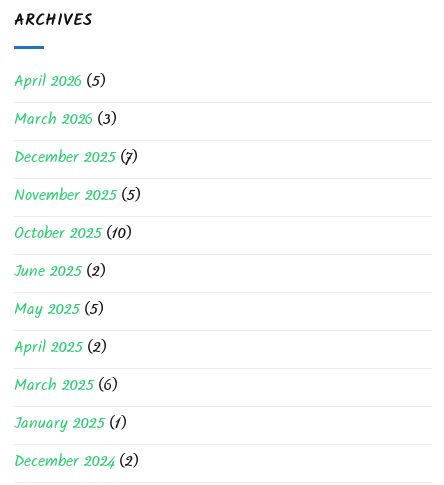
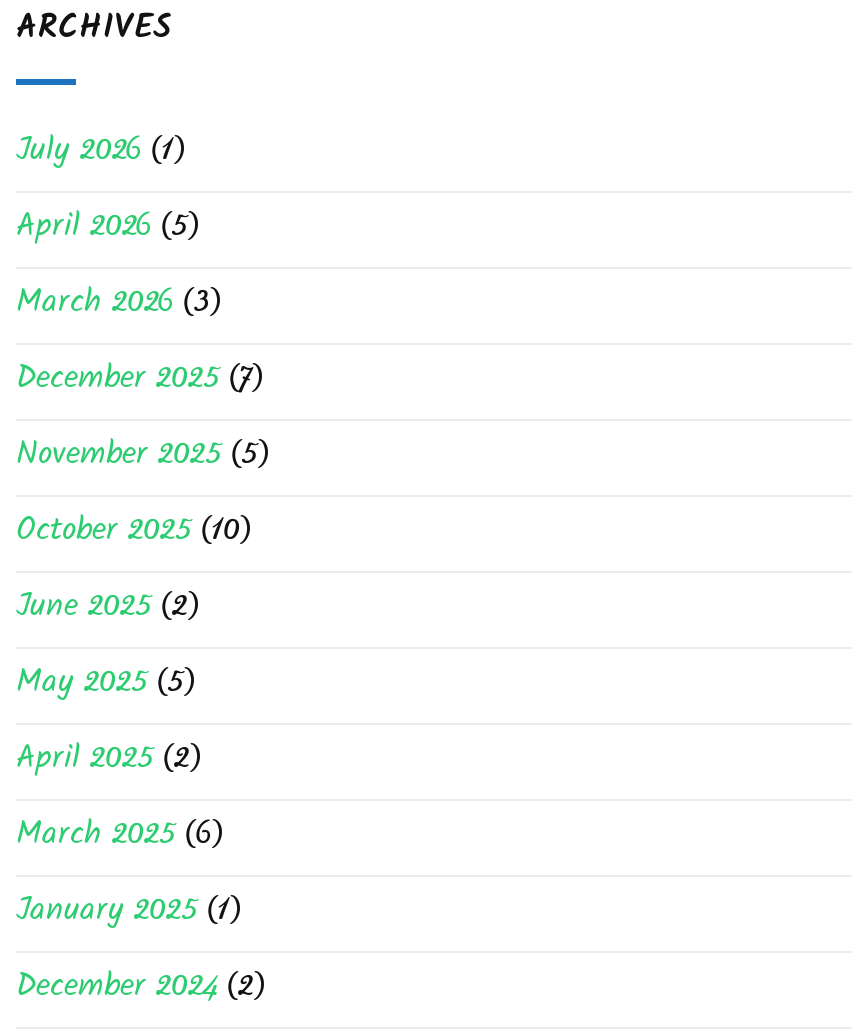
+ July 2026 (1)
